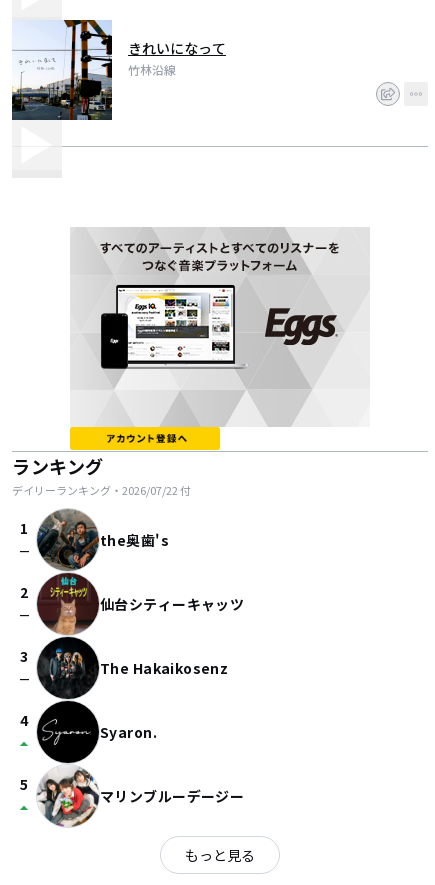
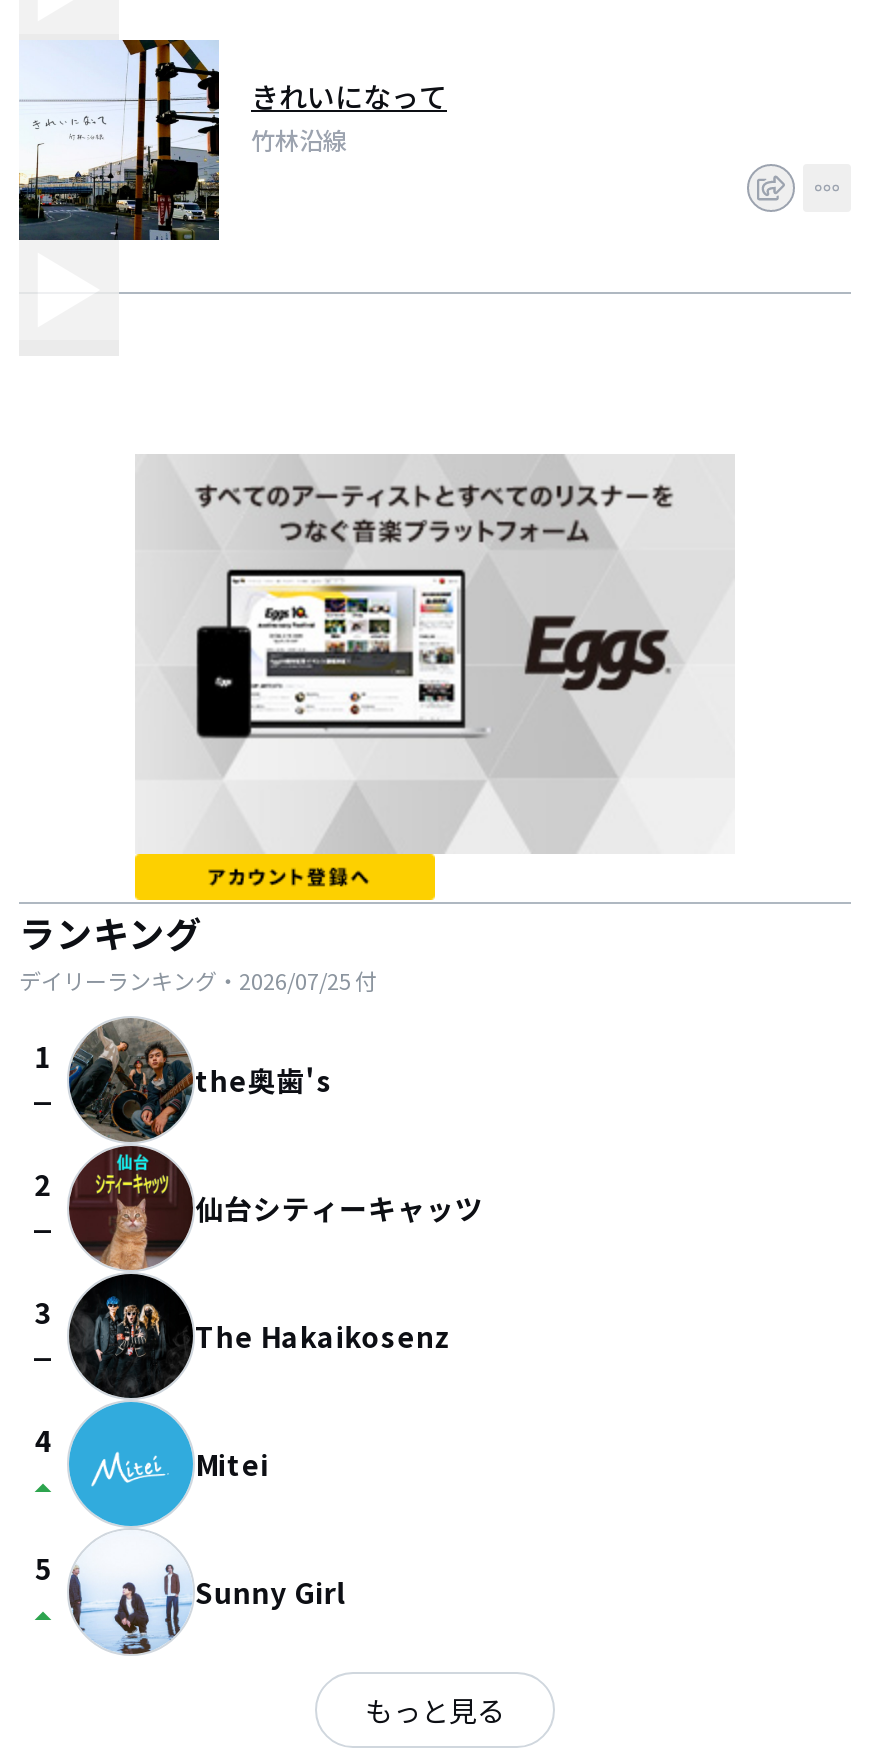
- デイリーランキング・2026/07/22付
+ デイリーランキング・2026/07/25付

- [image]
- Syaron.
+ [image]
+ Mitei

- マリンブルーデージー
+ Sunny Girl
